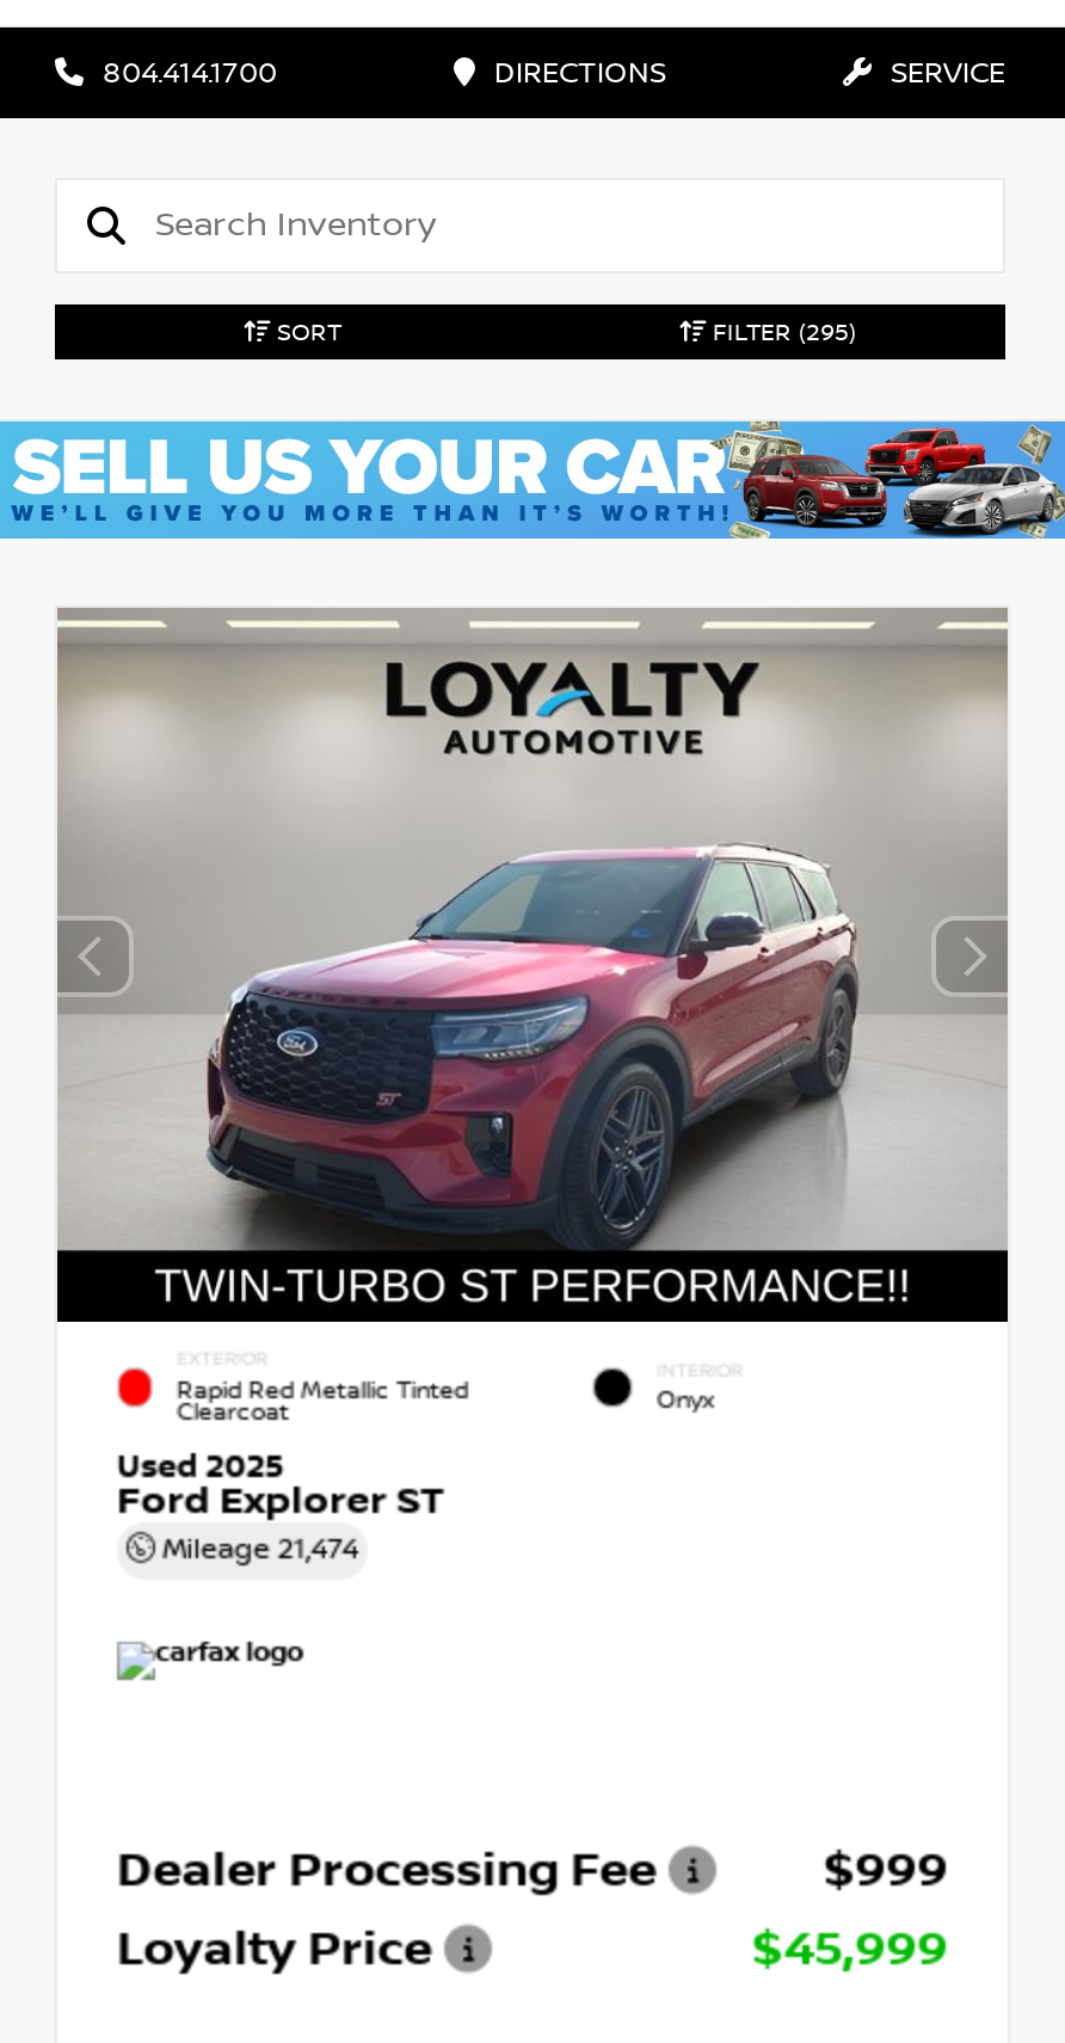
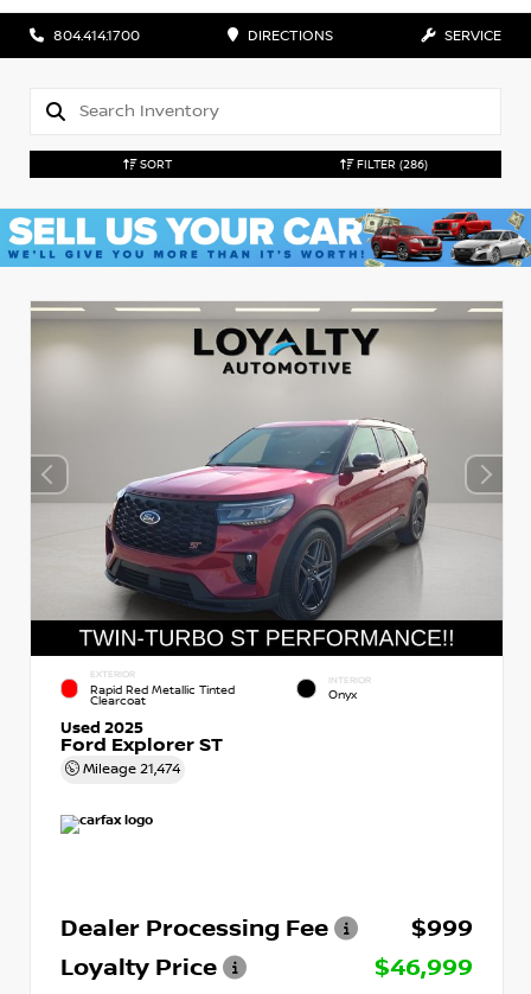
- FILTER (295)
+ FILTER (286)

- $45,999
+ $46,999
